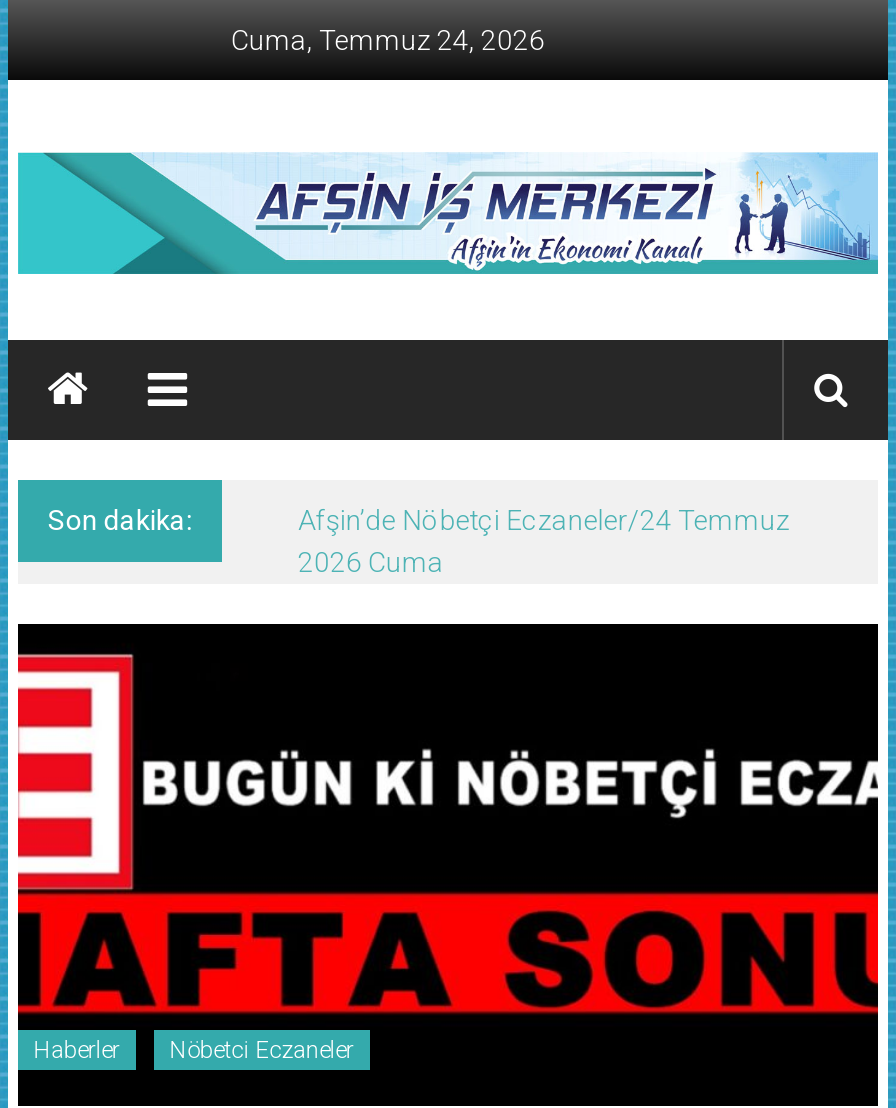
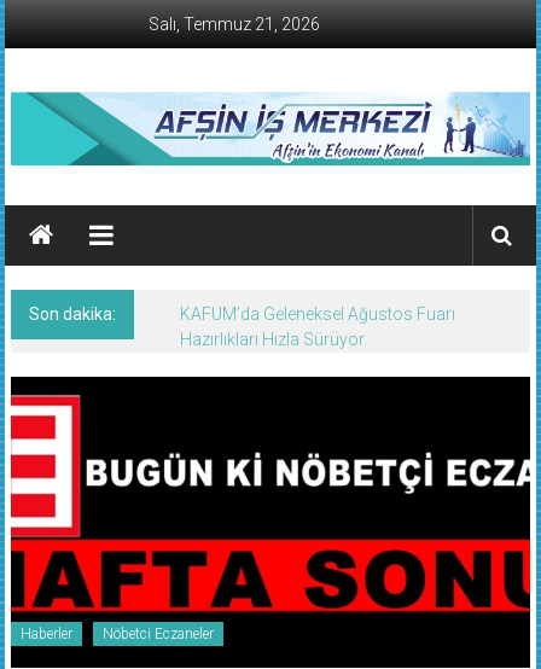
- Cuma, Temmuz 24, 2026
+ Salı, Temmuz 21, 2026

+ KAFUM’da Geleneksel Ağustos Fuarı
+ Hazırlıkları Hızla Sürüyor.
